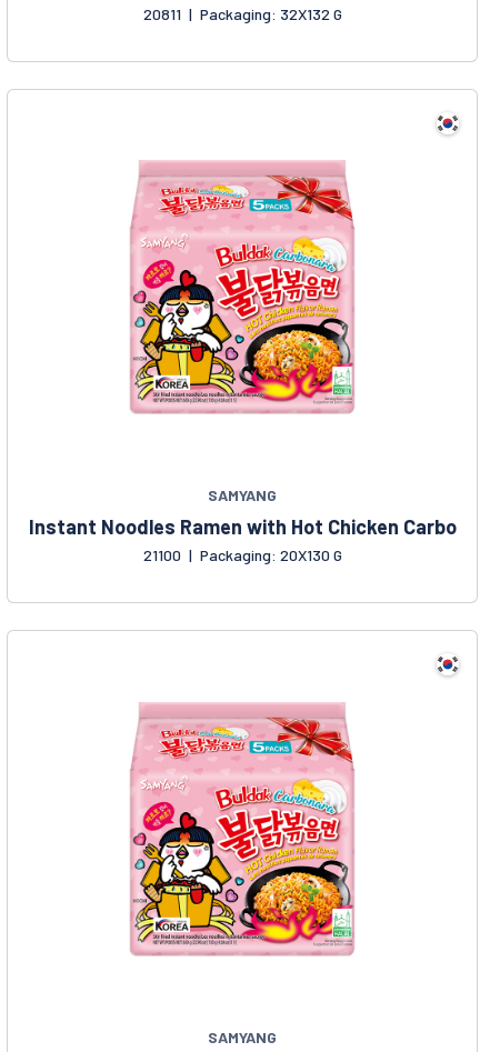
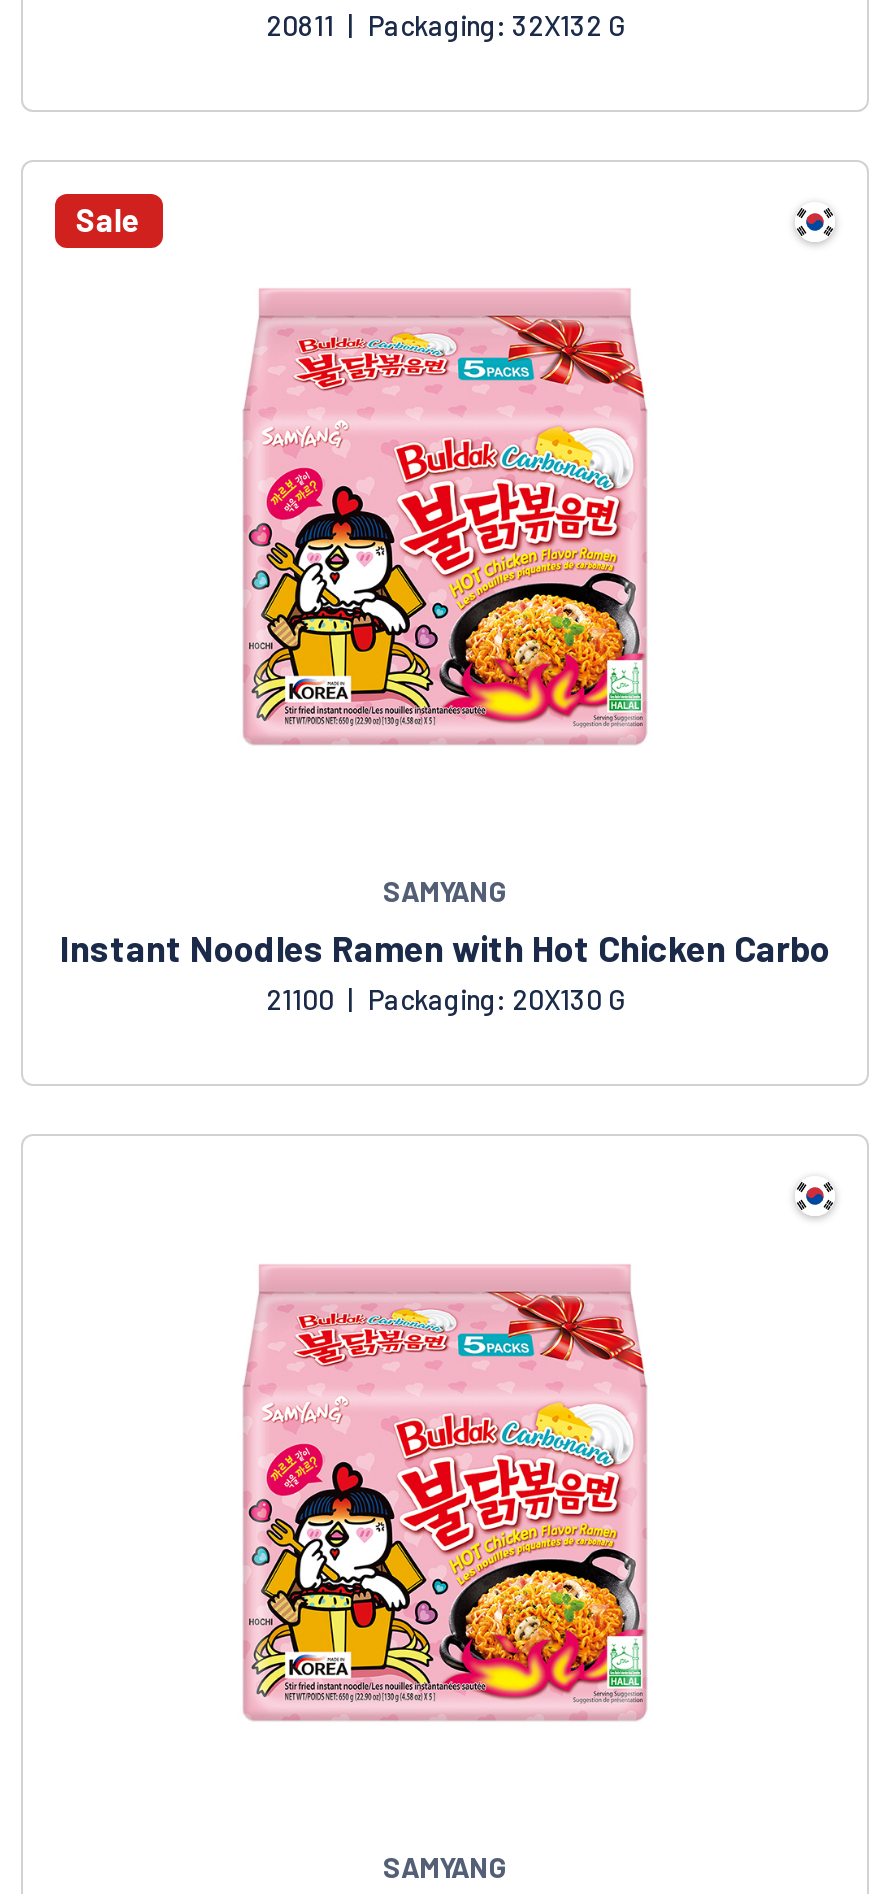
+ Sale
